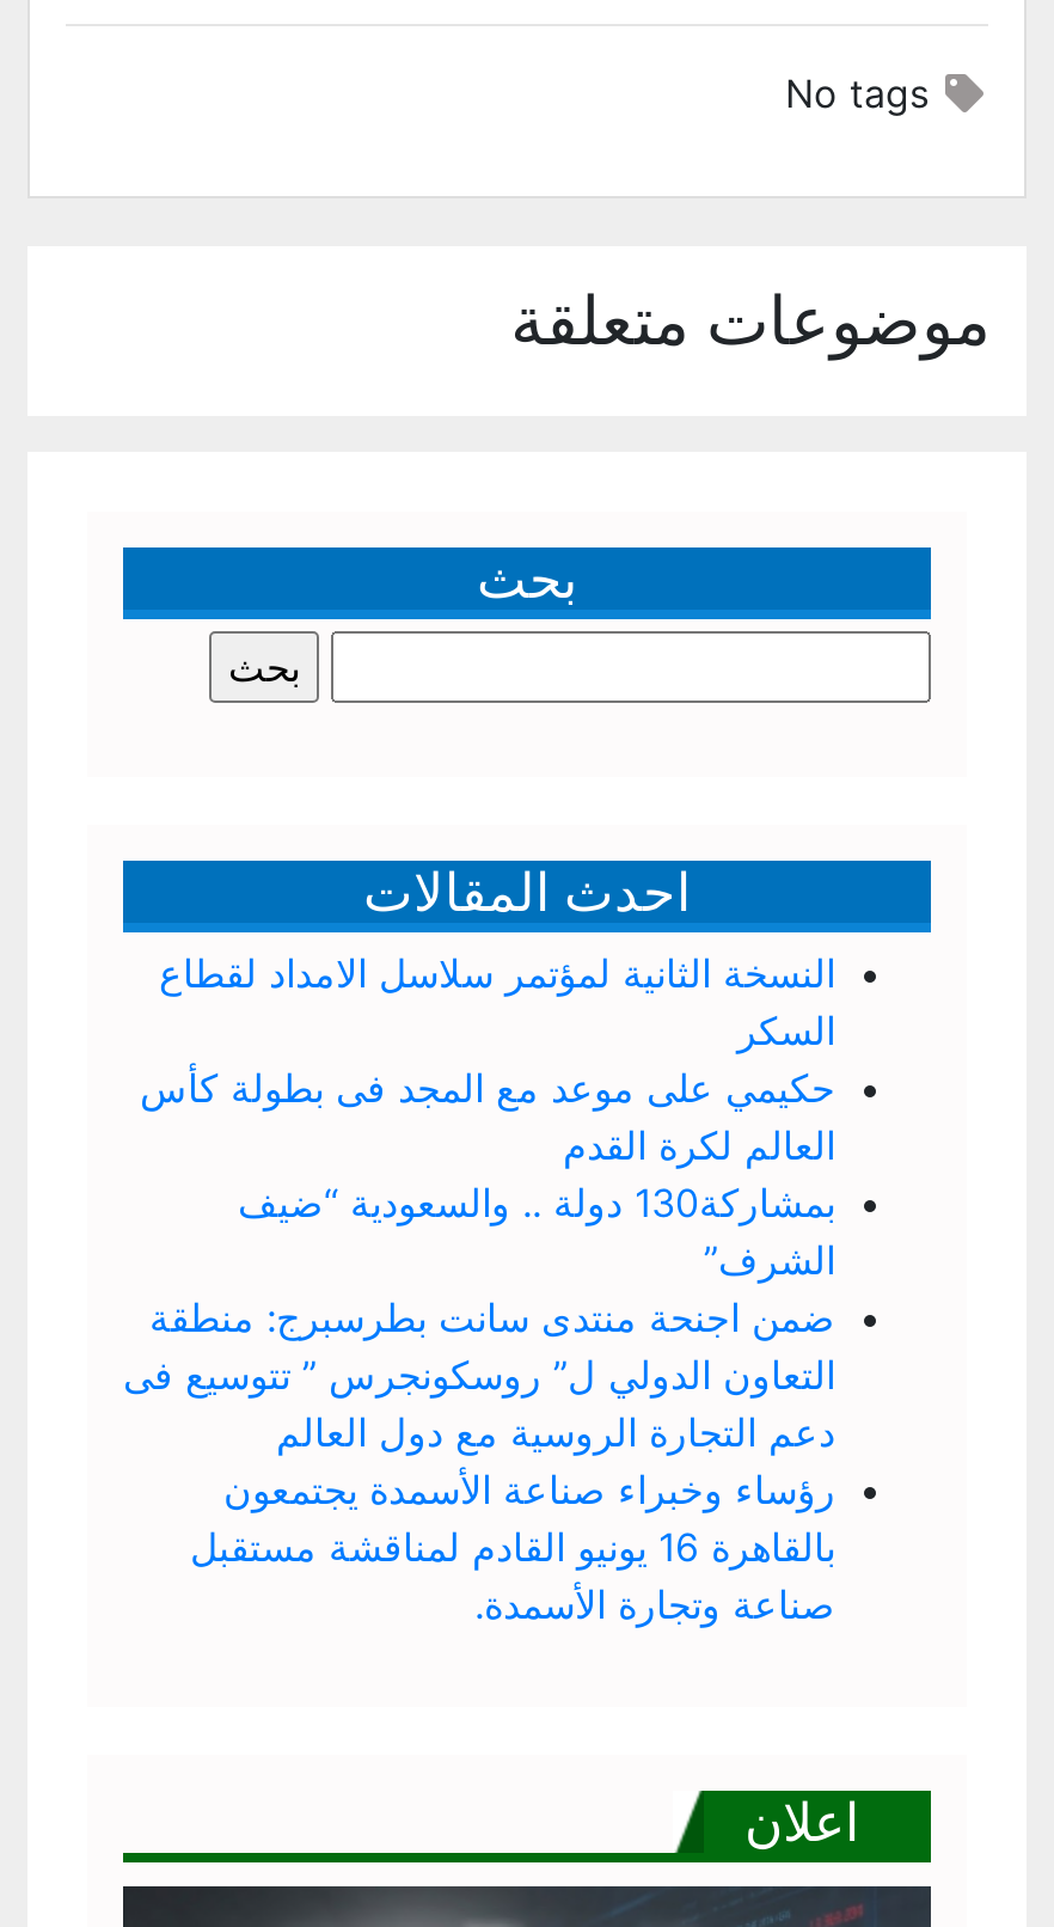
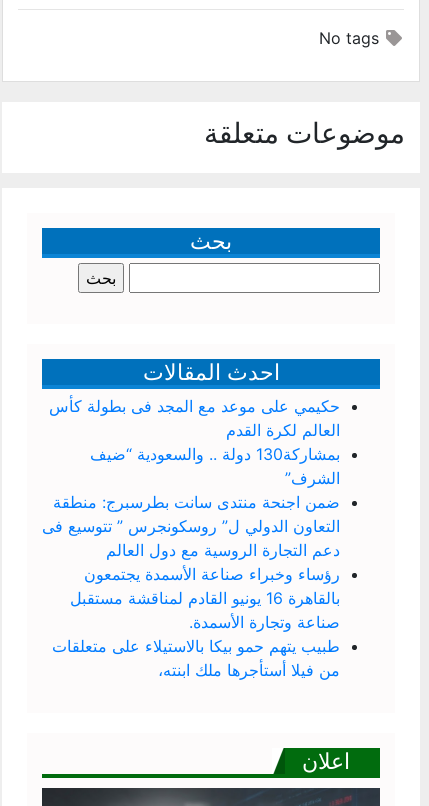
- النسخة الثانية لمؤتمر سلاسل الامداد لقطاع
- السكر

moved up: حكيمي على موعد مع المجد فى بطولة كأس | العالم لكرة القدم | الشرف” | ضمن اجنحة منتدى سانت بطرسبرج: منطقة | التعاون الدولي ل” روسكونجرس ” تتوسيع فى | دعم التجارة الروسية مع دول العالم | رؤساء وخبراء صناعة الأسمدة يجتمعون | صناعة وتجارة الأسمدة.

+ طبيب يتهم حمو بيكا بالاستيلاء على متعلقات
+ من فيلا أستأجرها ملك ابنته،
